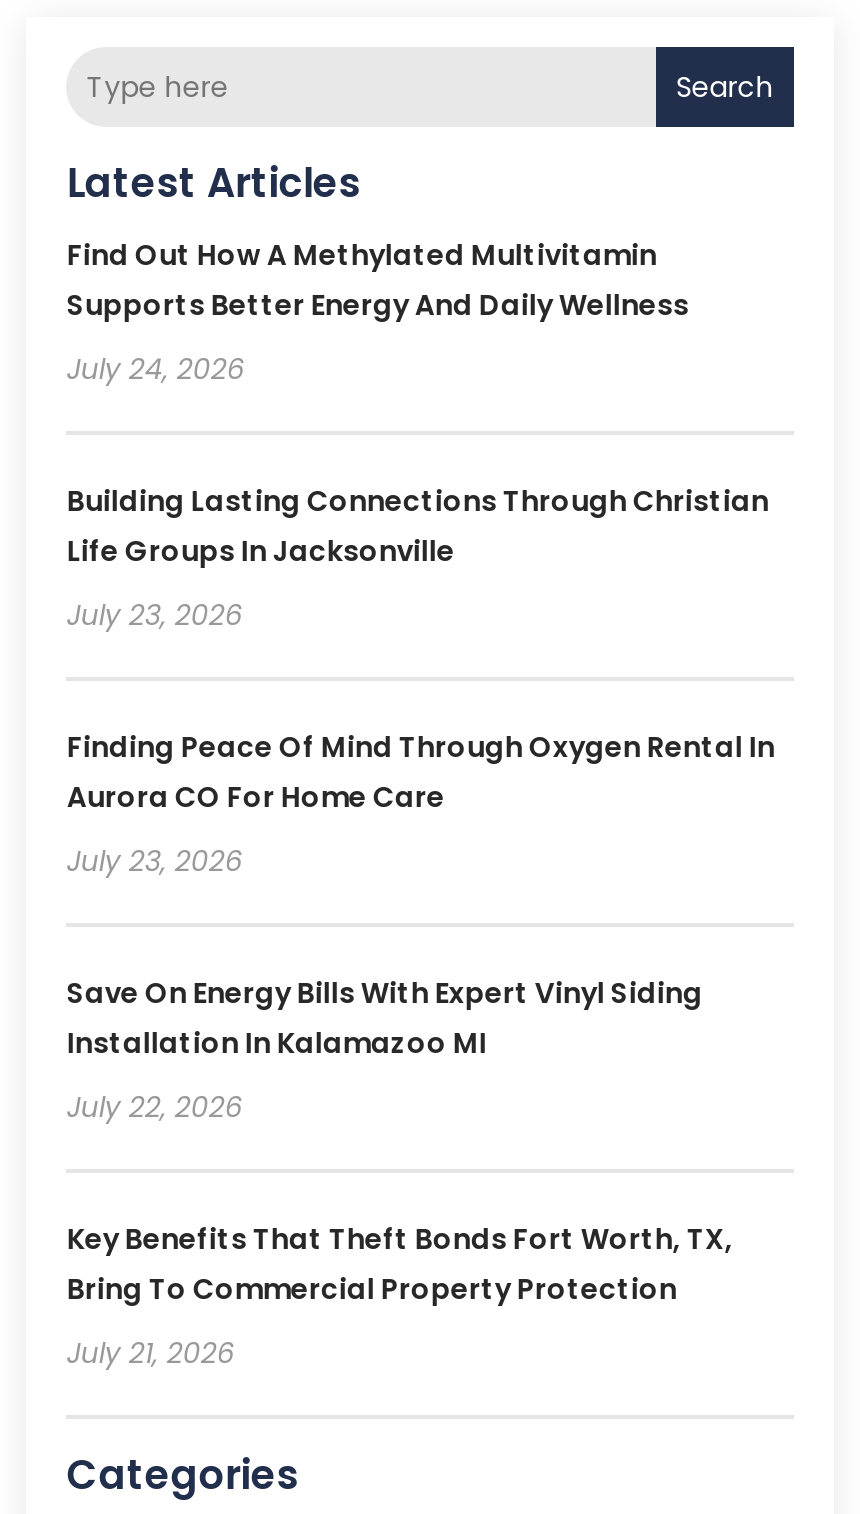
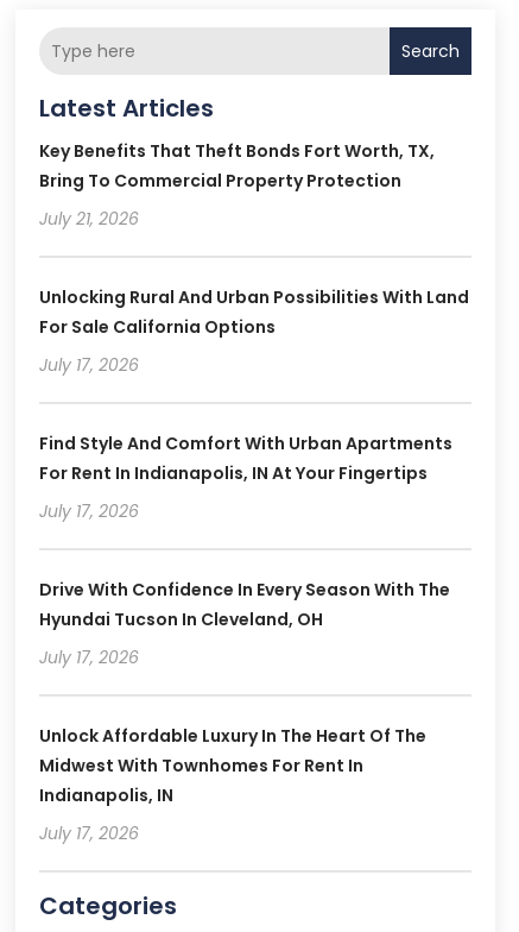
- Find Out How A Methylated Multivitamin
- Supports Better Energy And Daily Wellness
- July 24, 2026
- Building Lasting Connections Through Christian
- Life Groups In Jacksonville
- July 23, 2026
- Finding Peace Of Mind Through Oxygen Rental In
- Aurora CO For Home Care
- July 23, 2026
- Save On Energy Bills With Expert Vinyl Siding
- Installation In Kalamazoo MI
- July 22, 2026

moved up: Key Benefits That Theft Bonds Fort Worth, TX, | Bring To Commercial Property Protection | July 21, 2026

+ Unlocking Rural And Urban Possibilities With Land
+ For Sale California Options
+ July 17, 2026
+ Find Style And Comfort With Urban Apartments
+ For Rent In Indianapolis, IN At Your Fingertips
+ July 17, 2026
+ Drive With Confidence In Every Season With The
+ Hyundai Tucson In Cleveland, OH
+ July 17, 2026
+ Unlock Affordable Luxury In The Heart Of The
+ Midwest With Townhomes For Rent In
+ Indianapolis, IN
+ July 17, 2026
